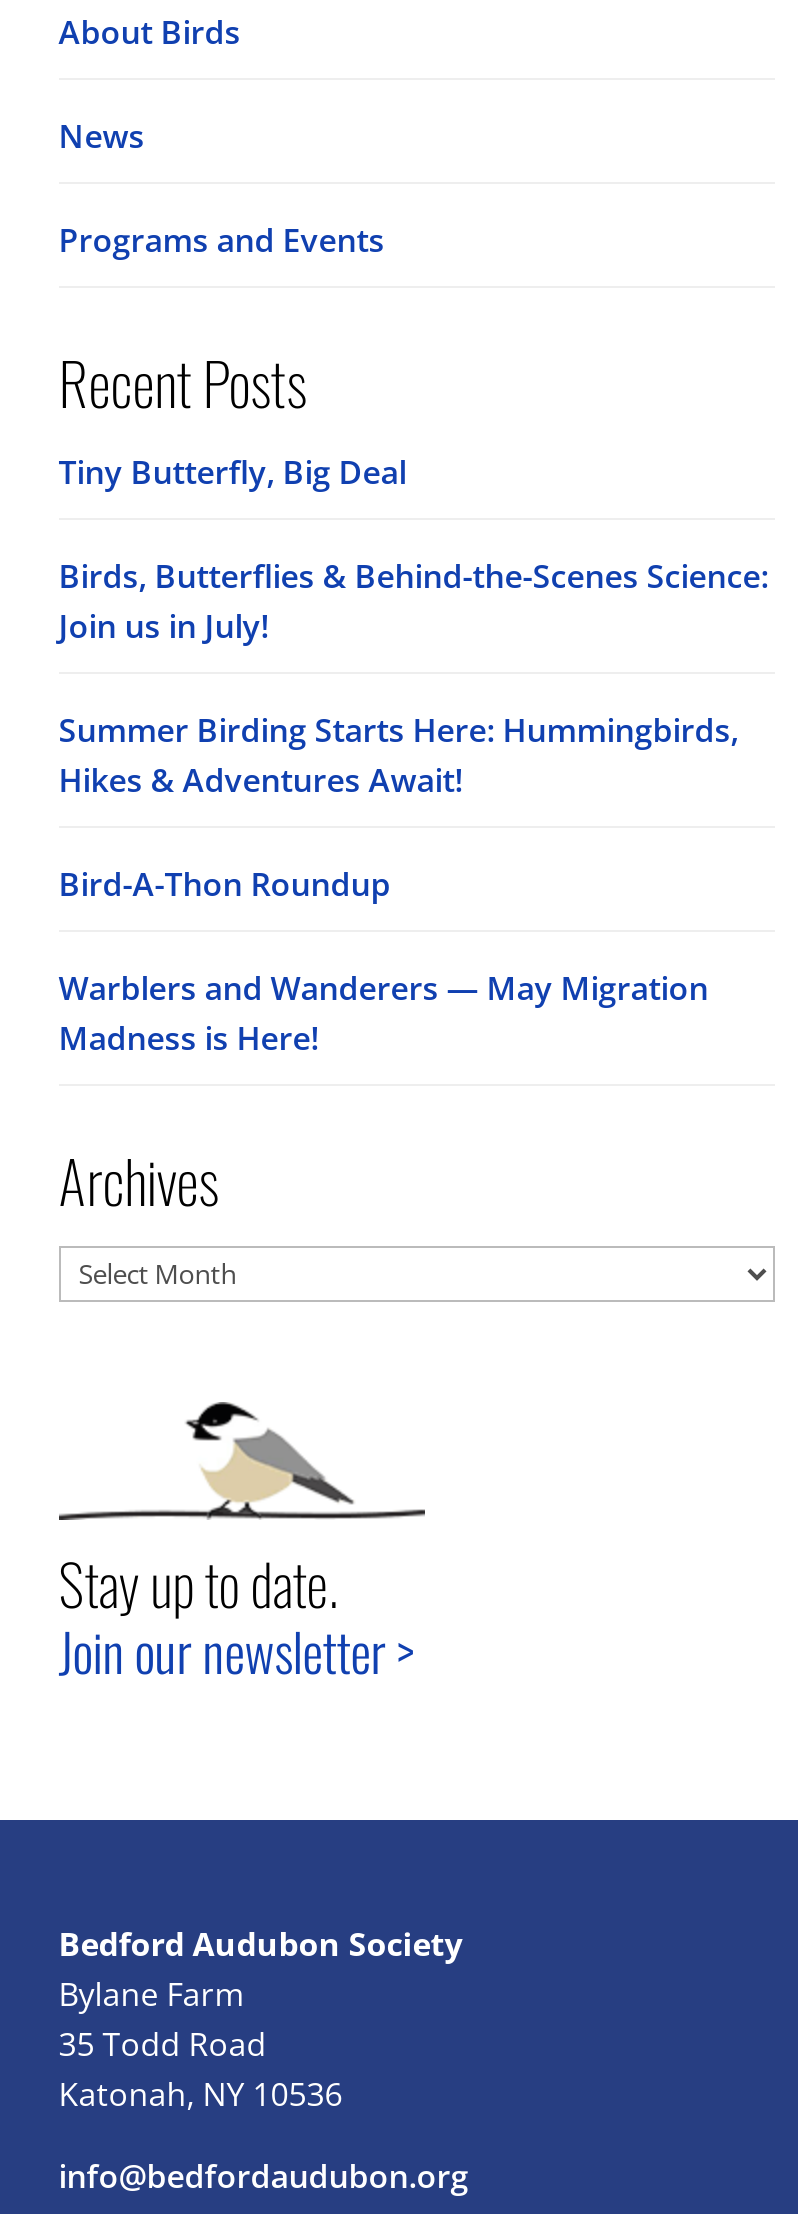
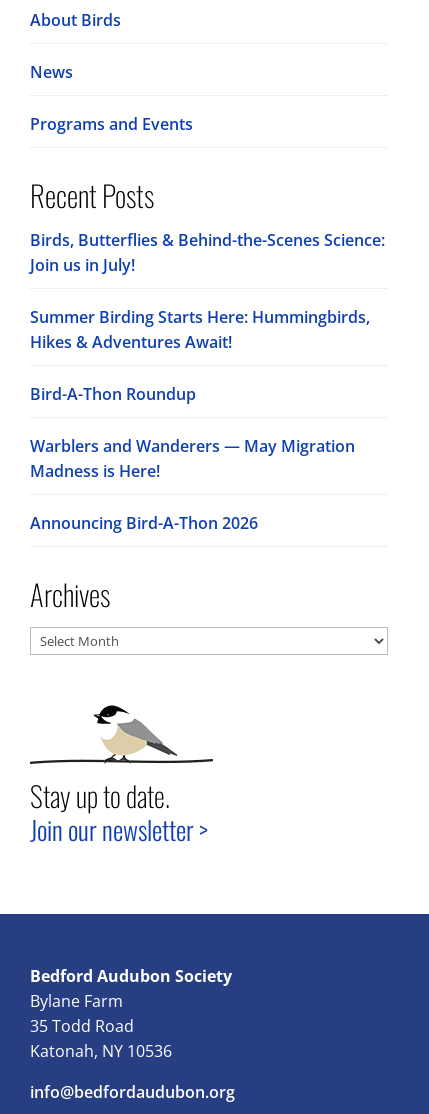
- Tiny Butterfly, Big Deal

moved up: Birds, Butterflies & Behind-the-Scenes Science: | Join us in July! | Summer Birding Starts Here: Hummingbirds, | Hikes & Adventures Await! | Bird-A-Thon Roundup | Warblers and Wanderers — May Migration | Madness is Here!

+ Announcing Bird-A-Thon 2026
